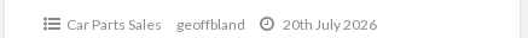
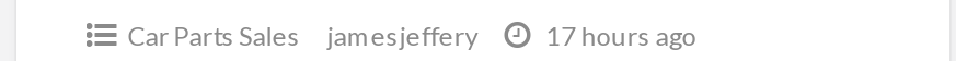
- geoffbland
- 20th July 2026
+ jamesjeffery
+ 17 hours ago
